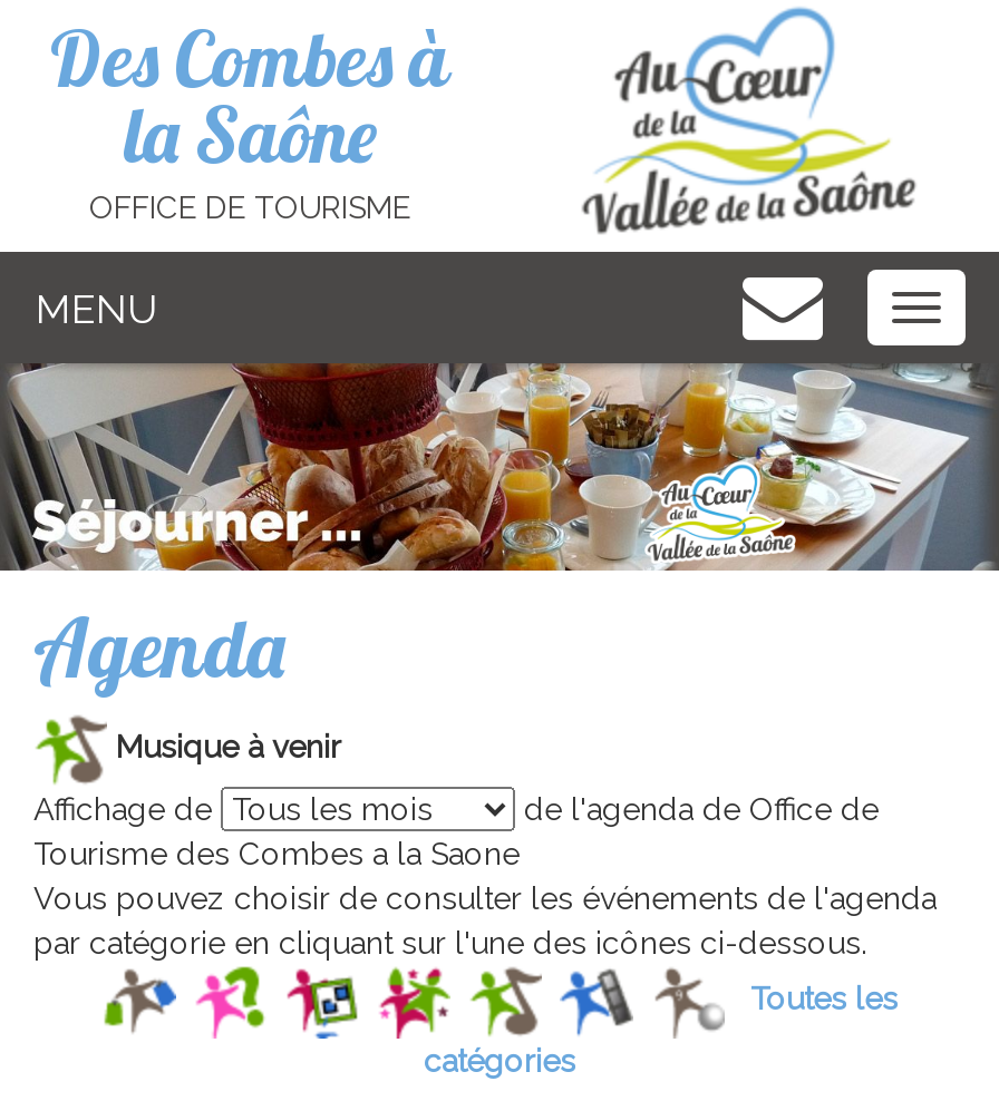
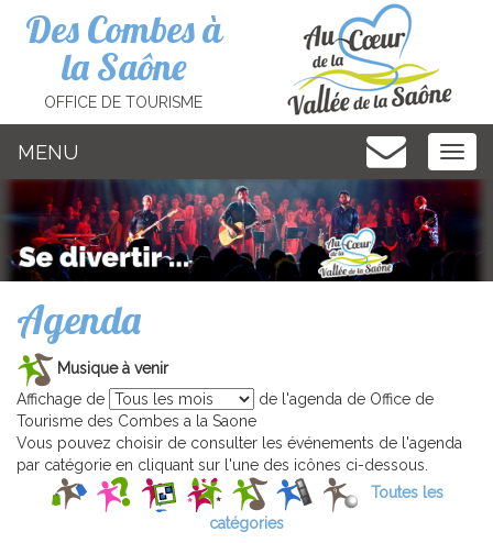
- [image]
+ [image]
